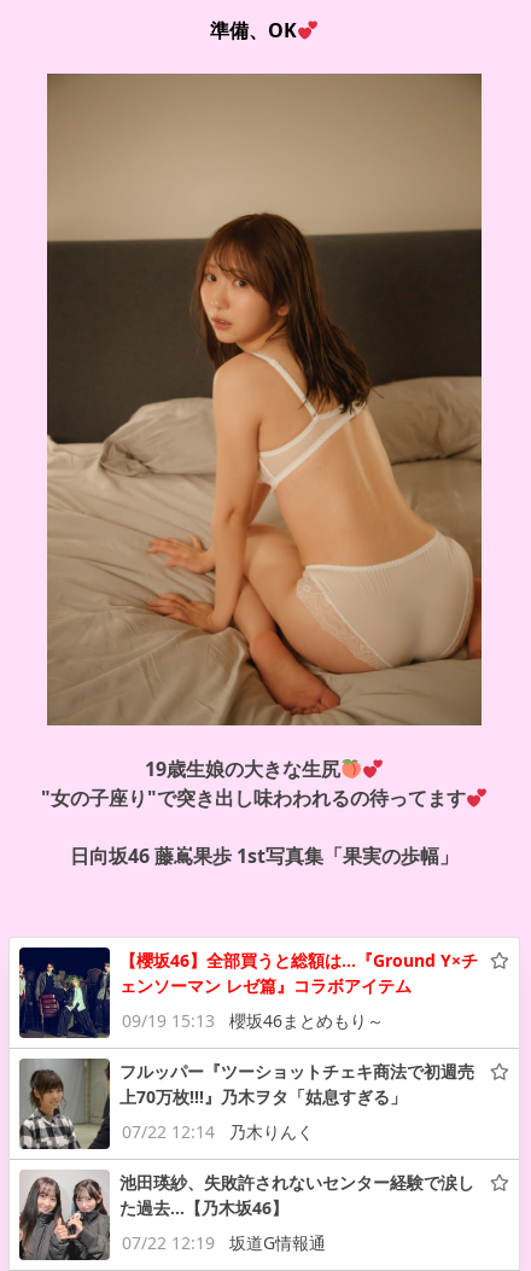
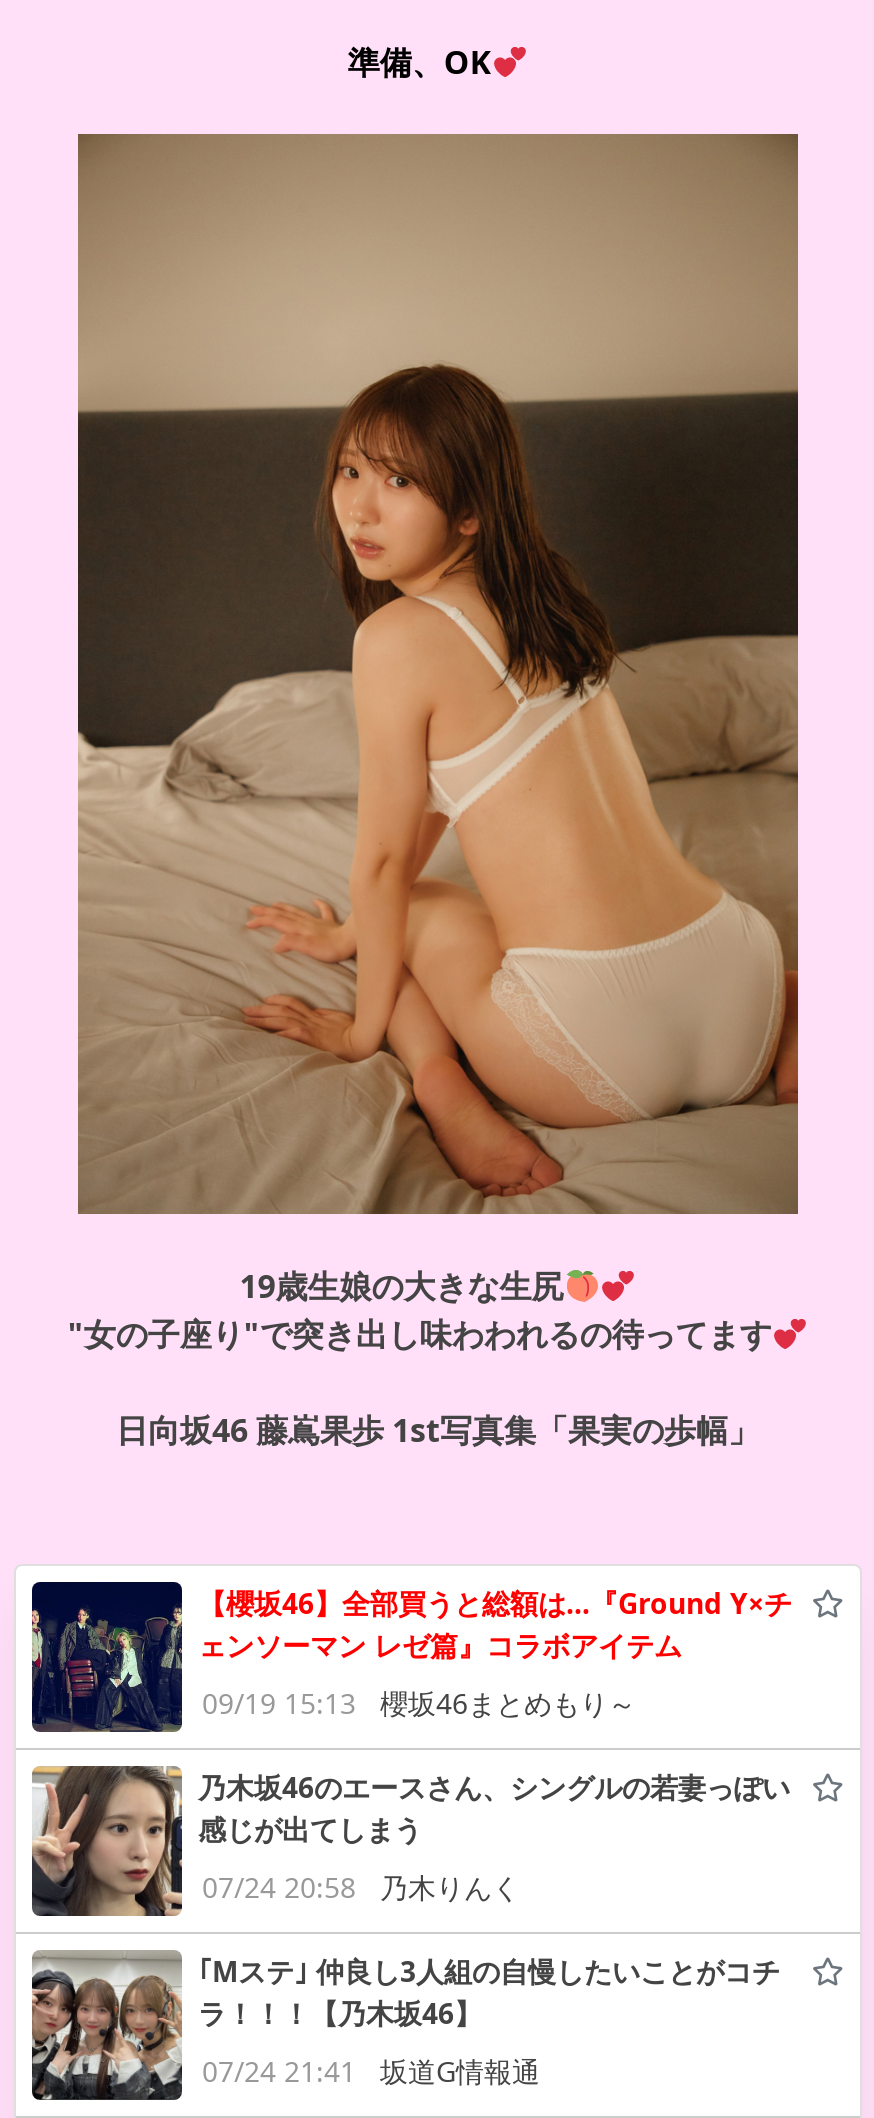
- [image]
- フルッパー『ツーショットチェキ商法で初週売
- 上70万枚!!!』乃木ヲタ「姑息すぎる」
+ [image]
+ 乃木坂46のエースさん、シングルの若妻っぽい
+ 感じが出てしまう

- 07/22 12:14 乃木りんく
+ 07/24 20:58 乃木りんく

- [image]
- 池田瑛紗、失敗許されないセンター経験で涙し
- た過去…【乃木坂46】
+ [image]
+ ｢Mステ｣ 仲良し3人組の自慢したいことがコチ
+ ラ！！！【乃木坂46】

- 07/22 12:19 坂道G情報通
+ 07/24 21:41 坂道G情報通
